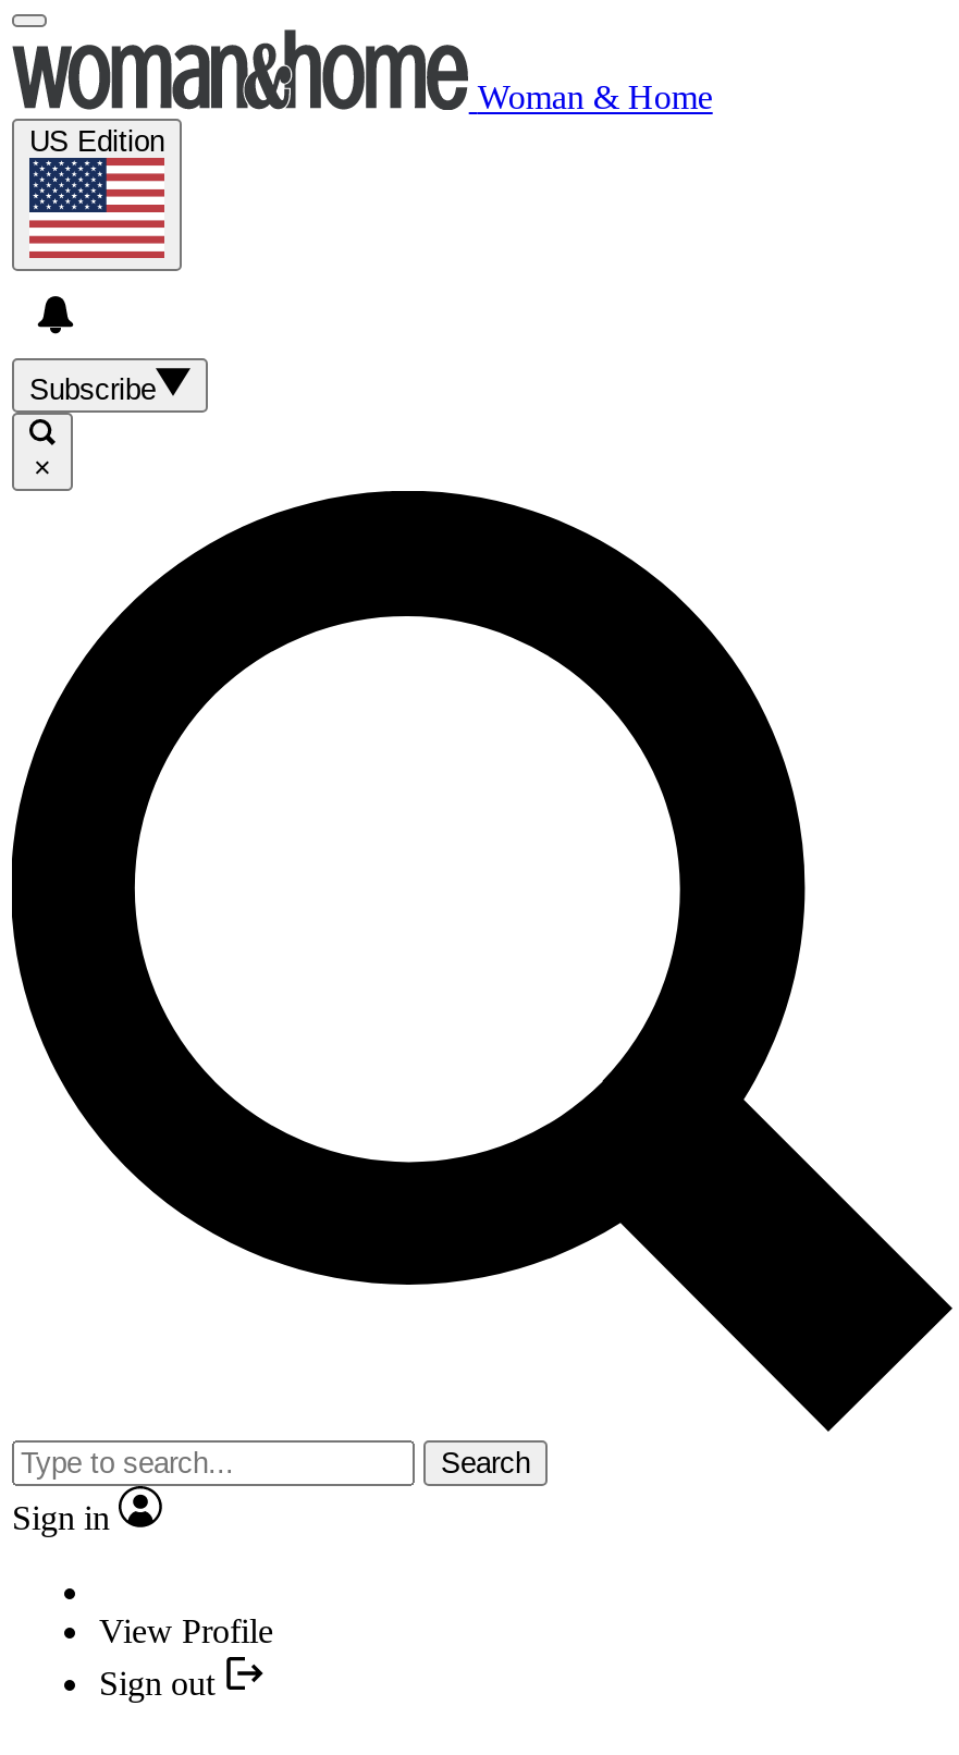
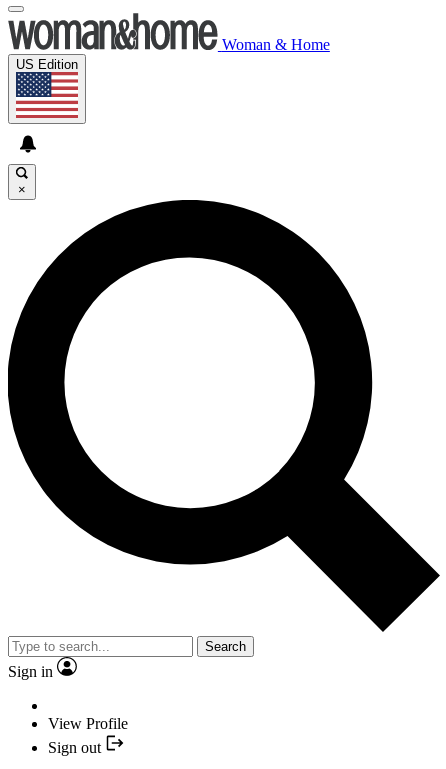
- Subscribe
